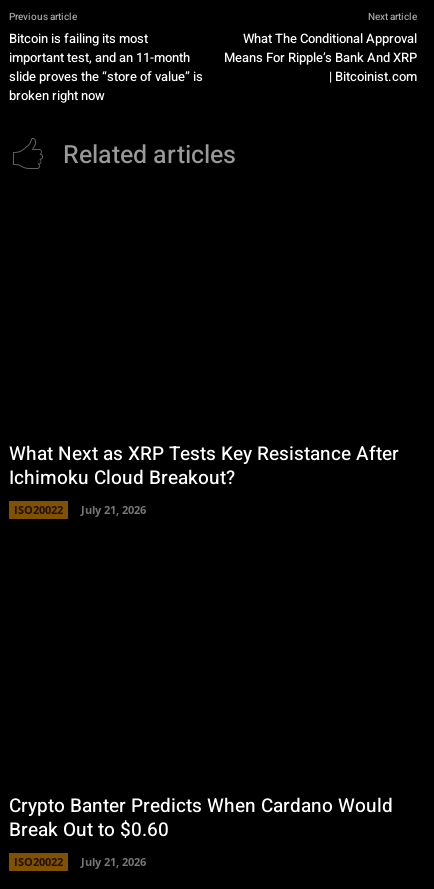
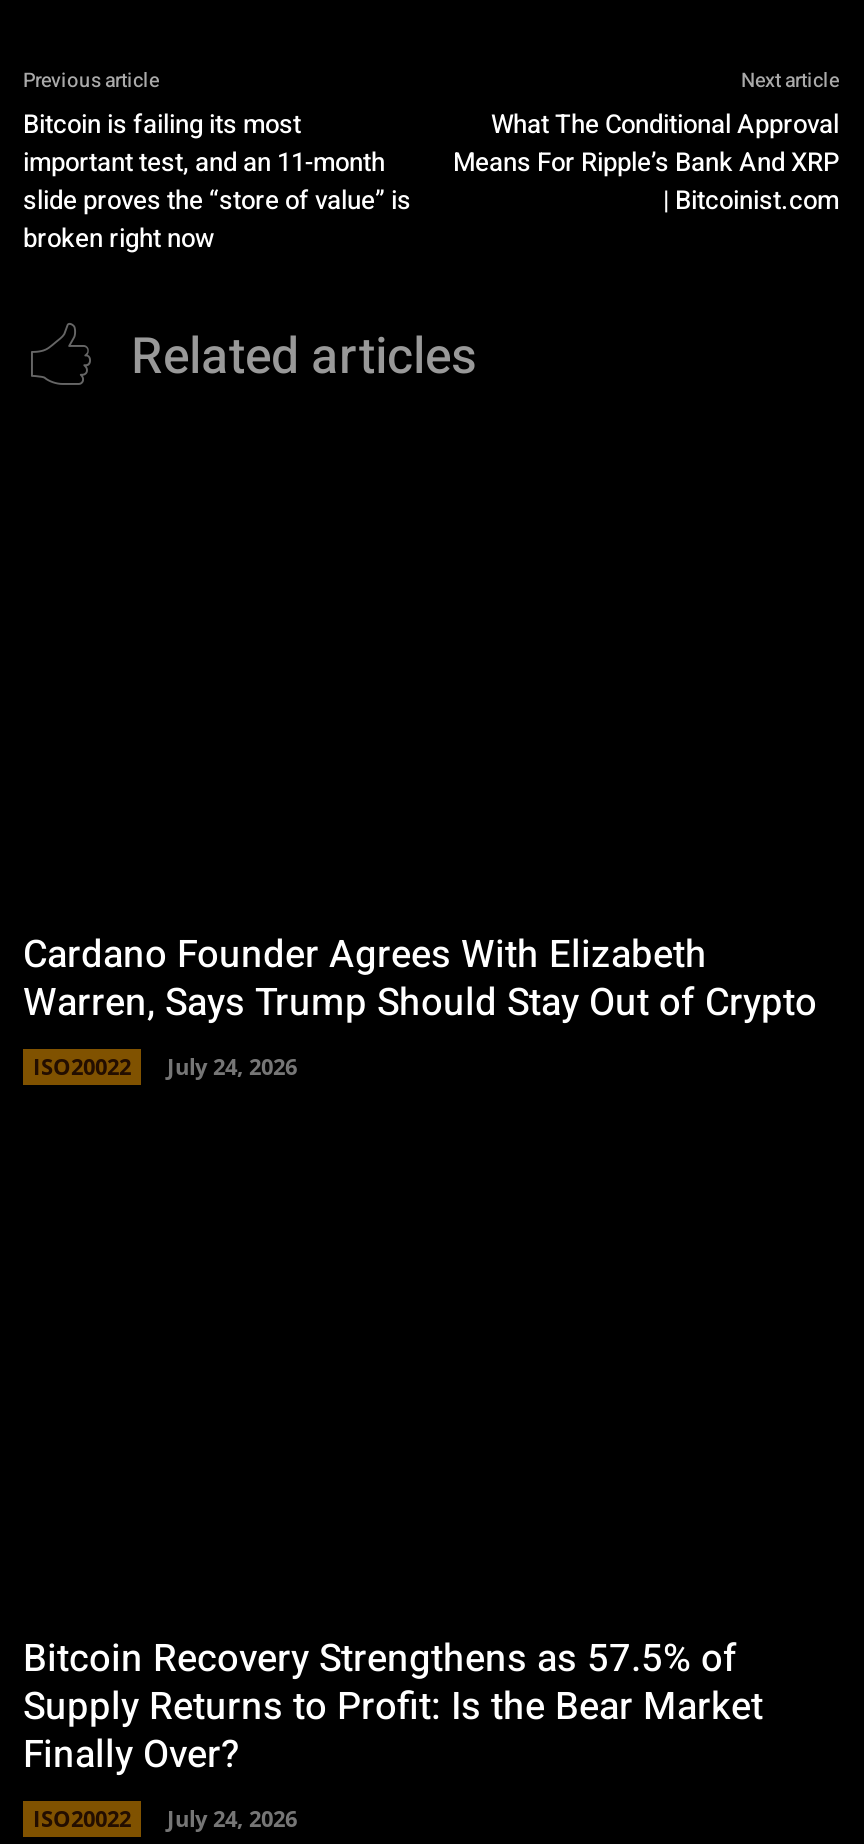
- What Next as XRP Tests Key Resistance After
- Ichimoku Cloud Breakout?
+ Cardano Founder Agrees With Elizabeth
+ Warren, Says Trump Should Stay Out of Crypto

- ISO20022 July 21, 2026
+ ISO20022 July 24, 2026

- Crypto Banter Predicts When Cardano Would
- Break Out to $0.60
+ Bitcoin Recovery Strengthens as 57.5% of
+ Supply Returns to Profit: Is the Bear Market
+ Finally Over?

- ISO20022 July 21, 2026
+ ISO20022 July 24, 2026
